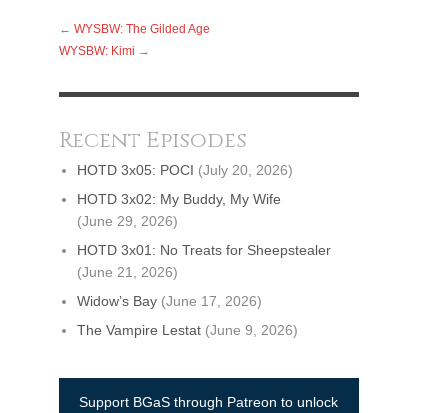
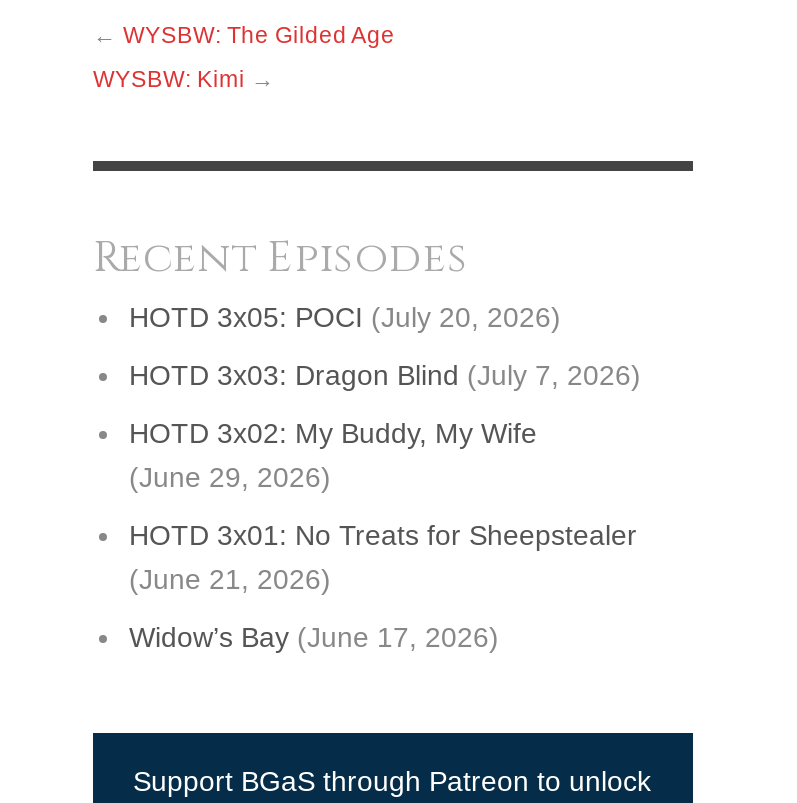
+ HOTD 3x03: Dragon Blind (July 7, 2026)

moved down: HOTD 3x02: My Buddy, My Wife | (June 29, 2026) | HOTD 3x01: No Treats for Sheepstealer | (June 21, 2026) | Widow’s Bay (June 17, 2026)

- The Vampire Lestat (June 9, 2026)
